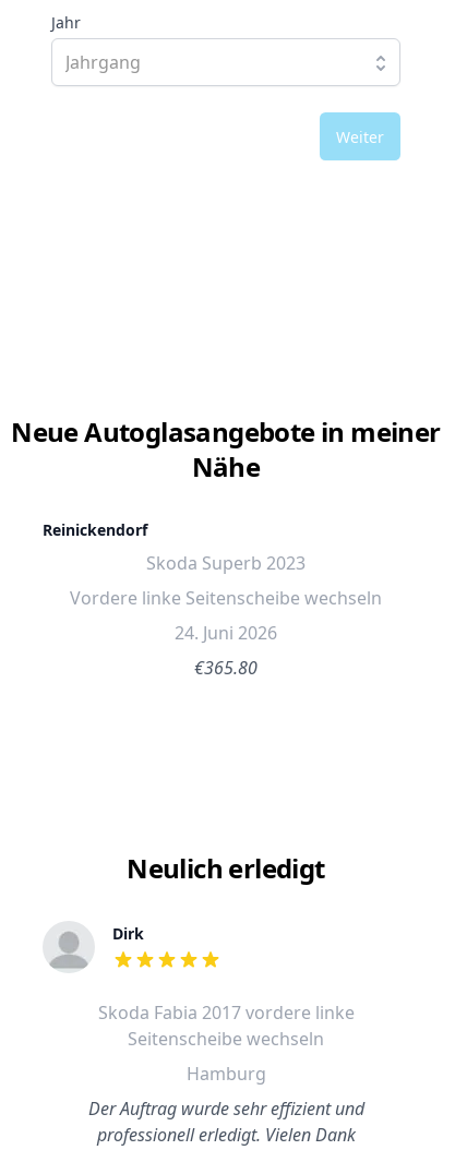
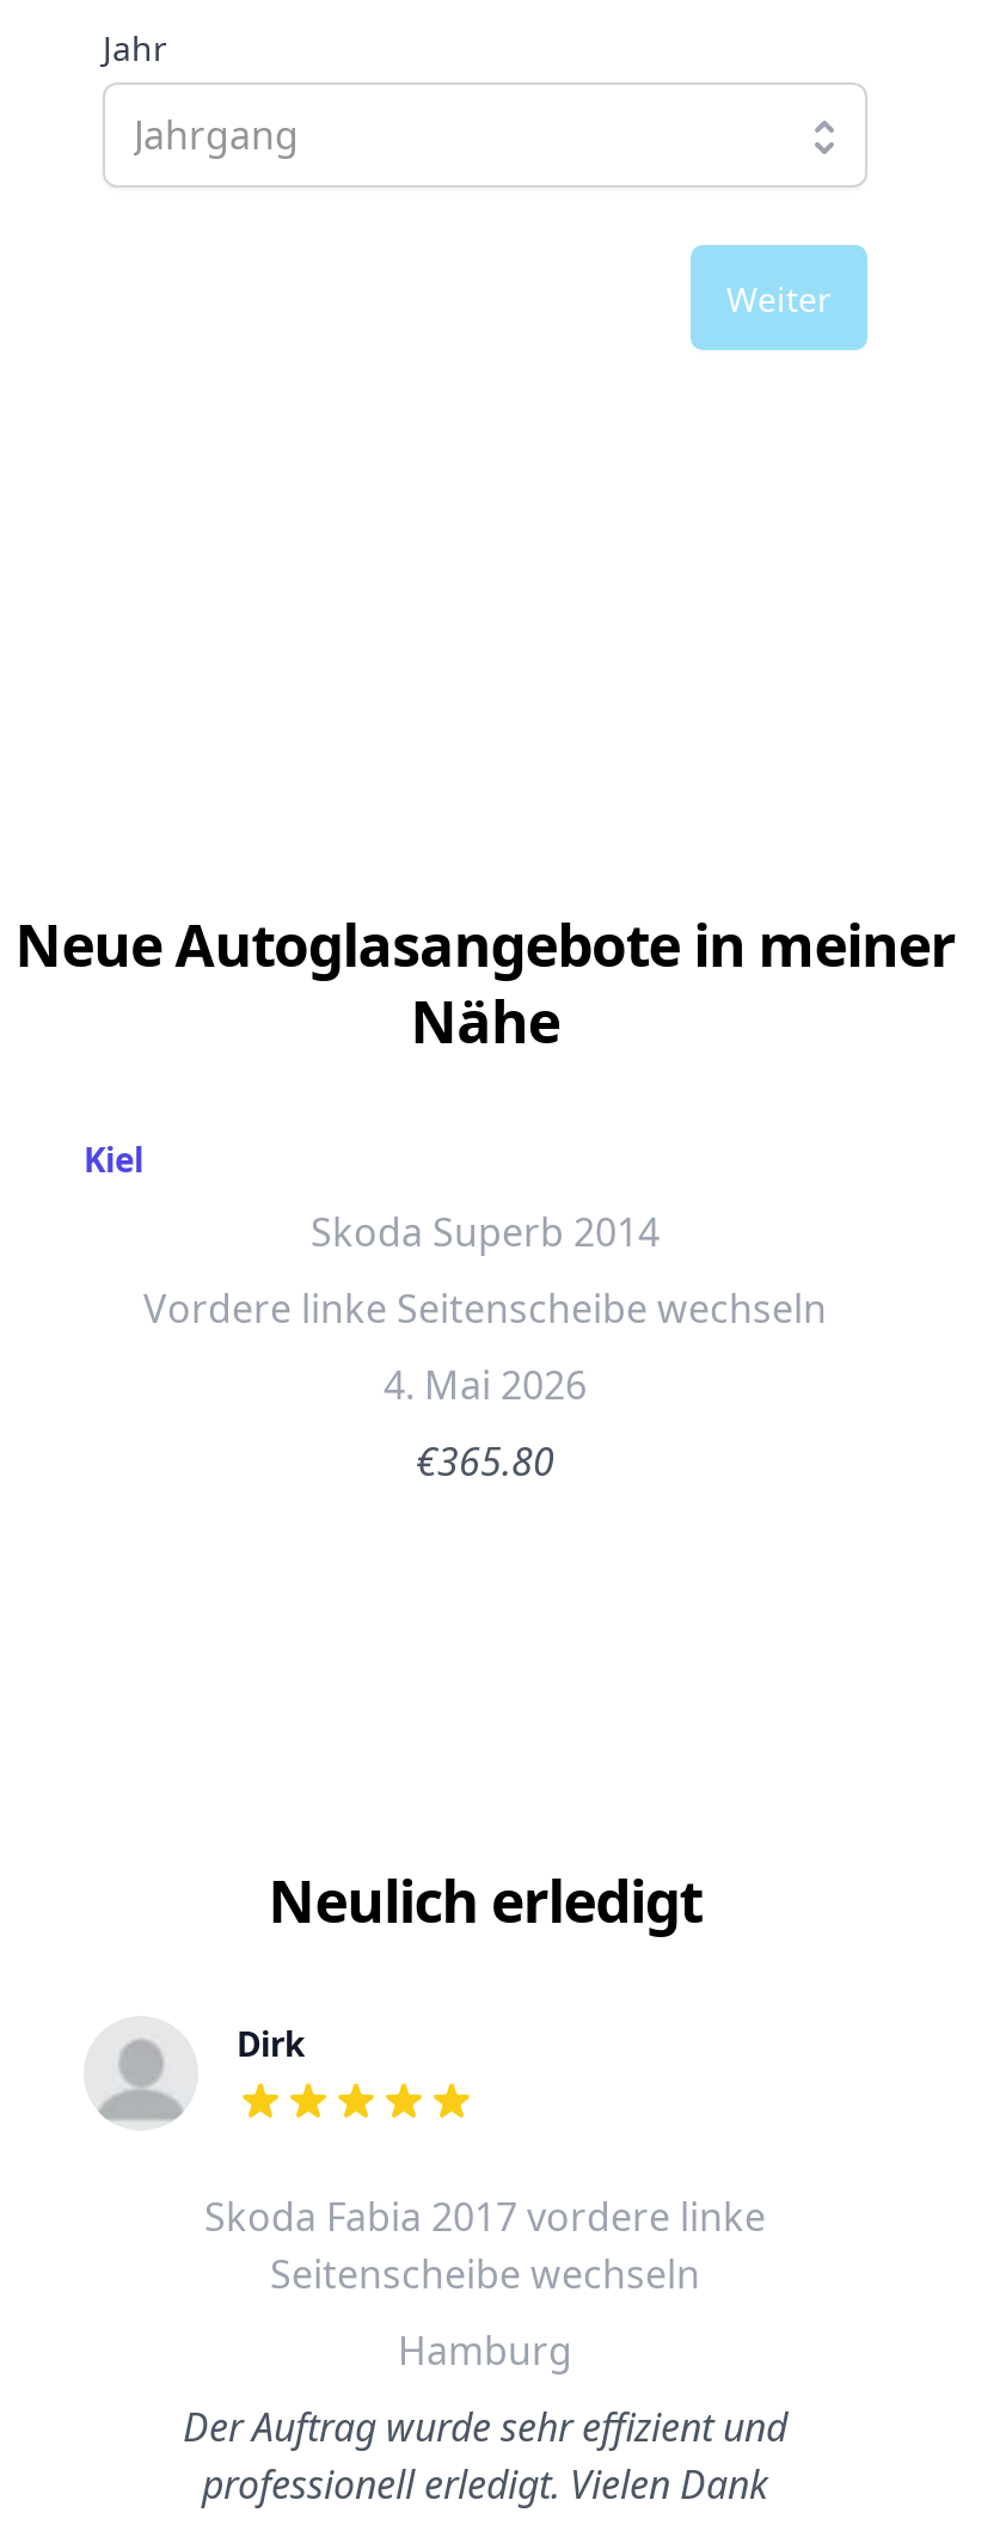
- Reinickendorf
+ Kiel

- Skoda Superb 2023
+ Skoda Superb 2014

- 24. Juni 2026
+ 4. Mai 2026
